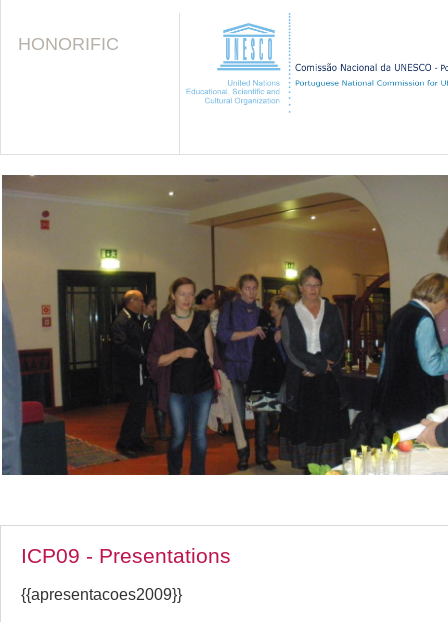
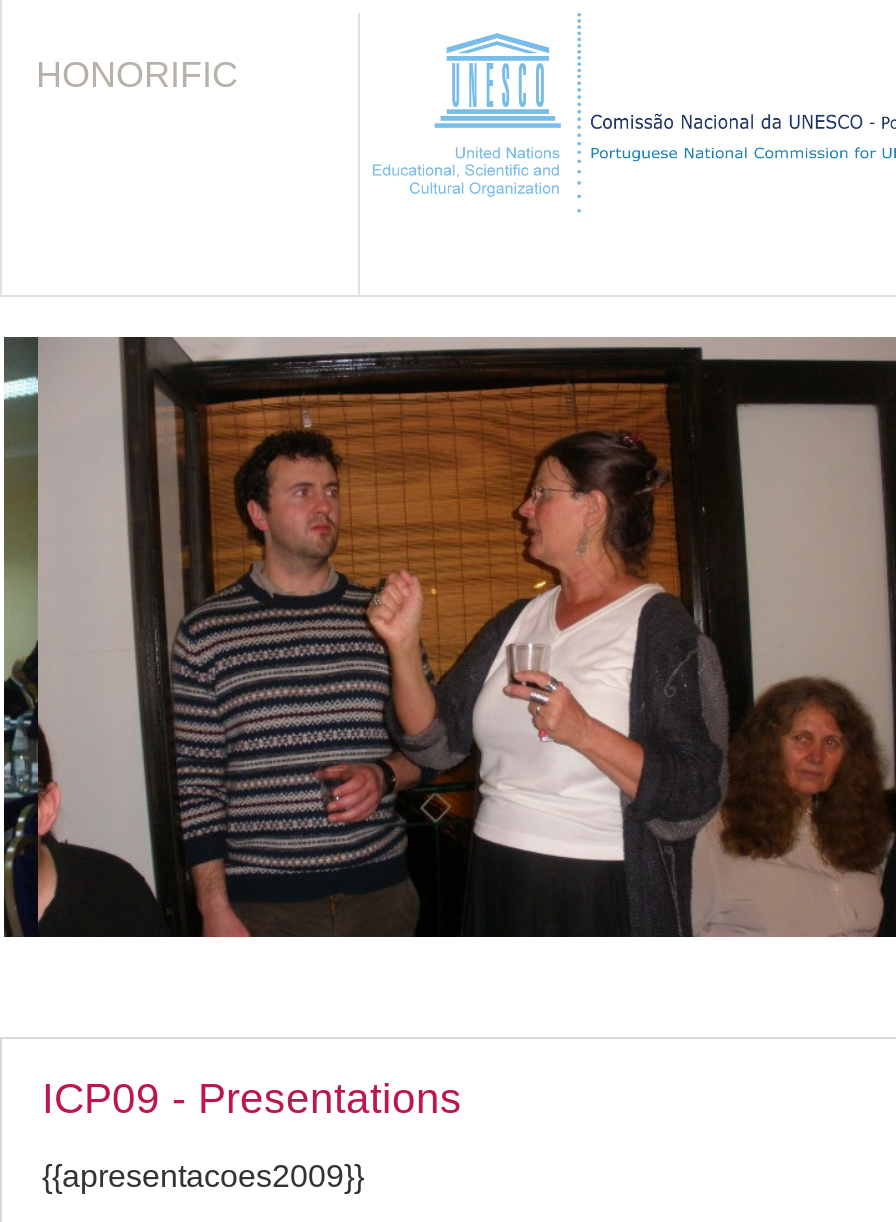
- [image]
+ [image]
